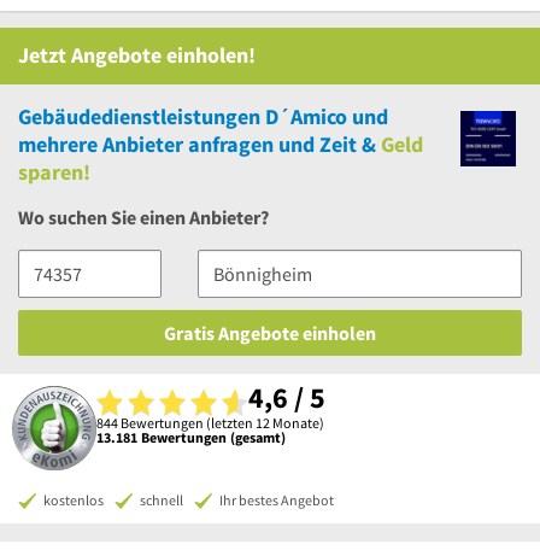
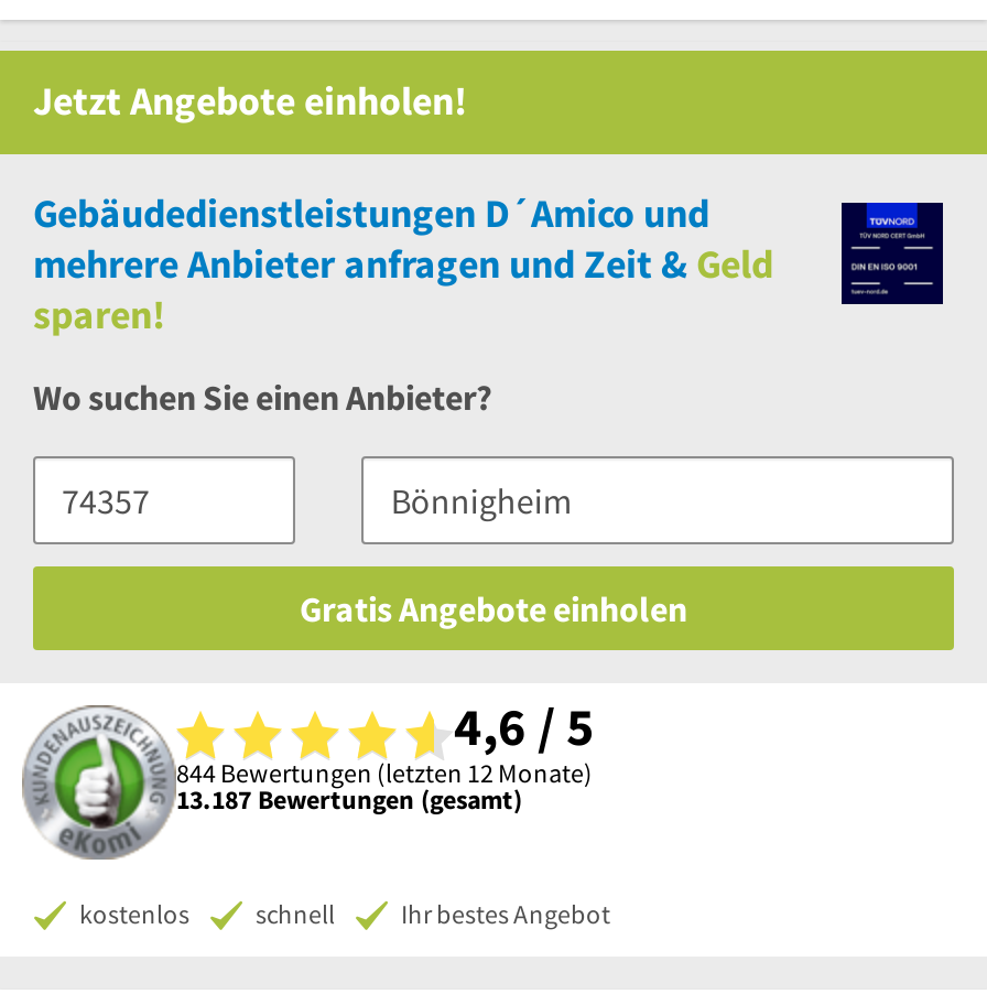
- 13.181 Bewertungen (gesamt)
+ 13.187 Bewertungen (gesamt)
